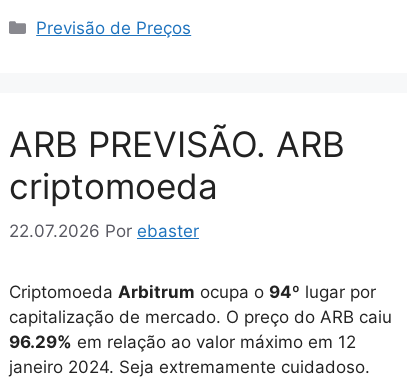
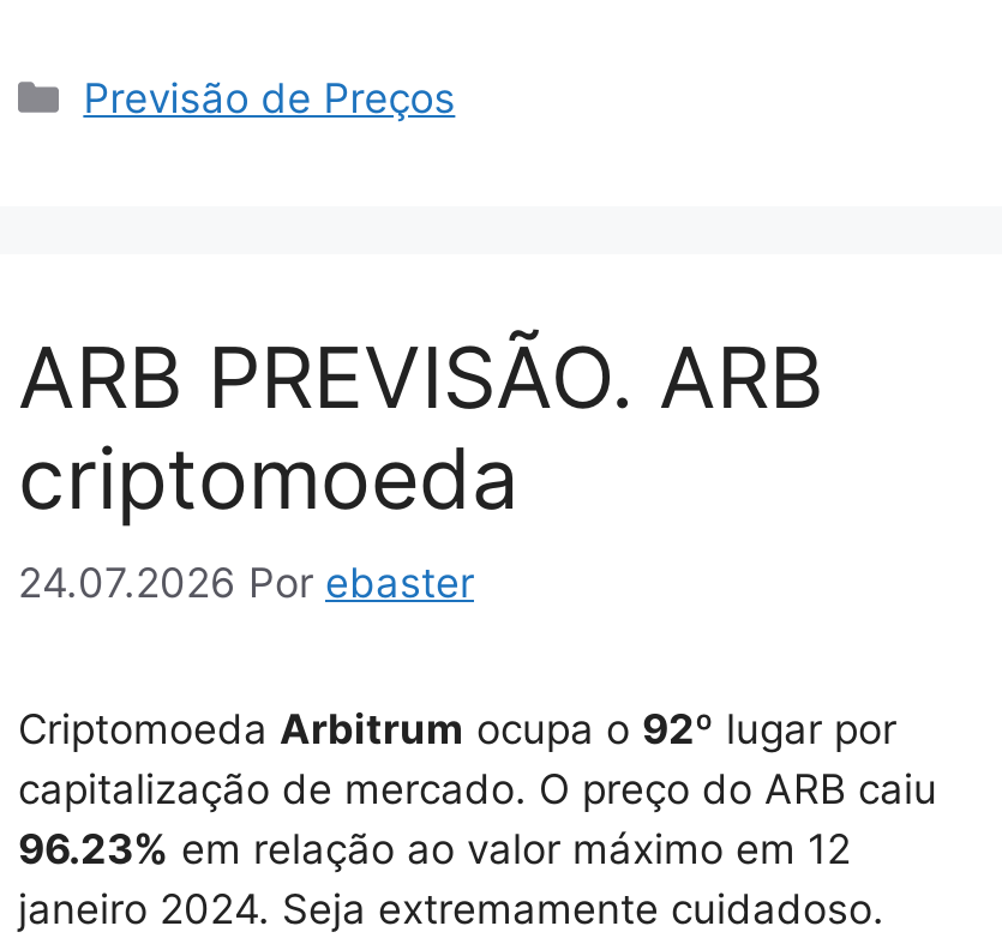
- 22.07.2026 Por ebaster
+ 24.07.2026 Por ebaster

- Criptomoeda Arbitrum ocupa o 94º lugar por
+ Criptomoeda Arbitrum ocupa o 92º lugar por

- 96.29% em relação ao valor máximo em 12
+ 96.23% em relação ao valor máximo em 12
